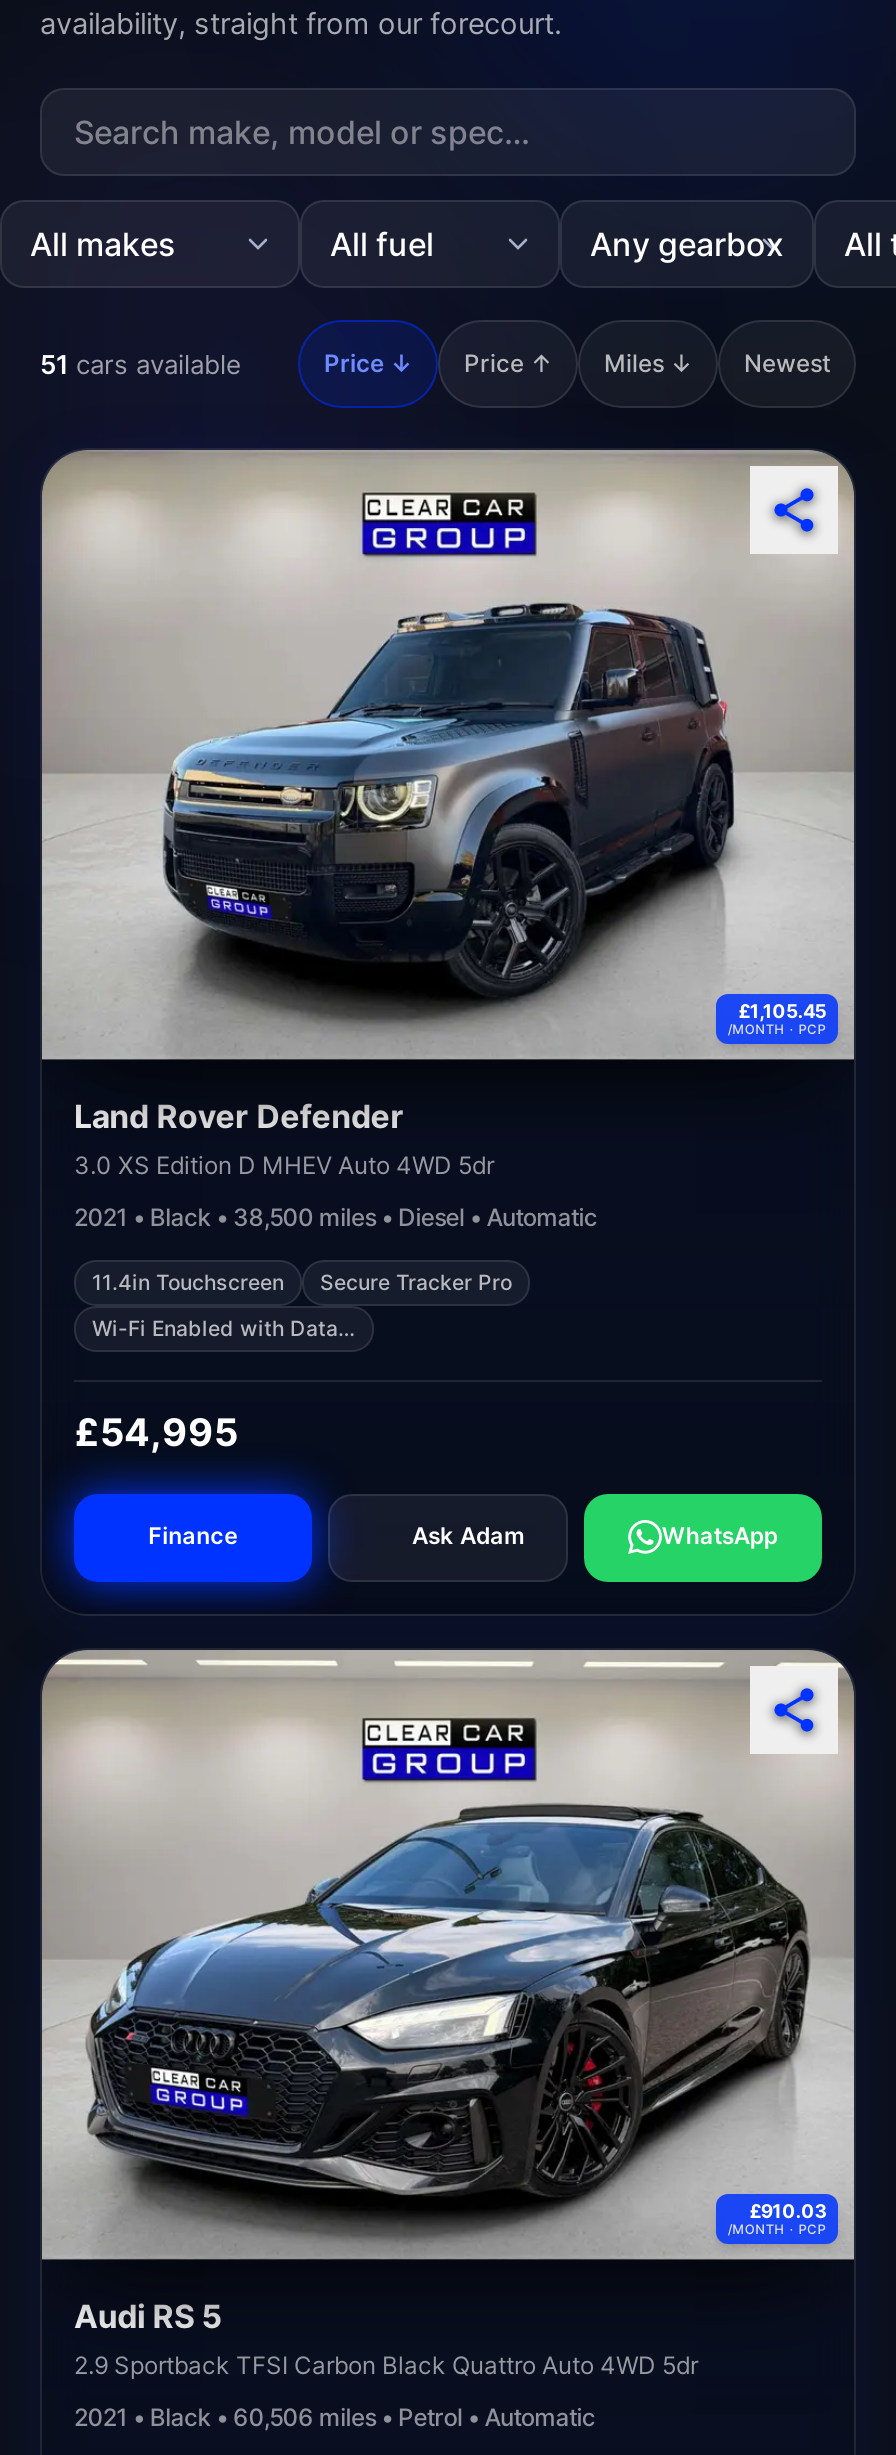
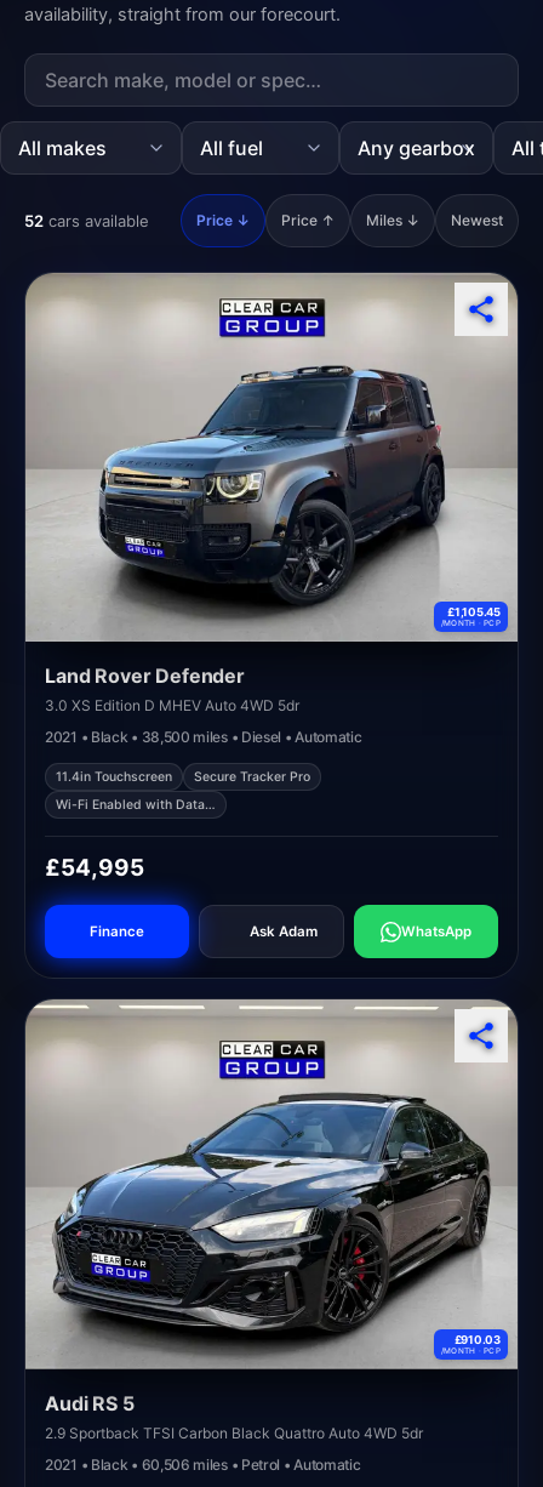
- 51 cars available
+ 52 cars available
